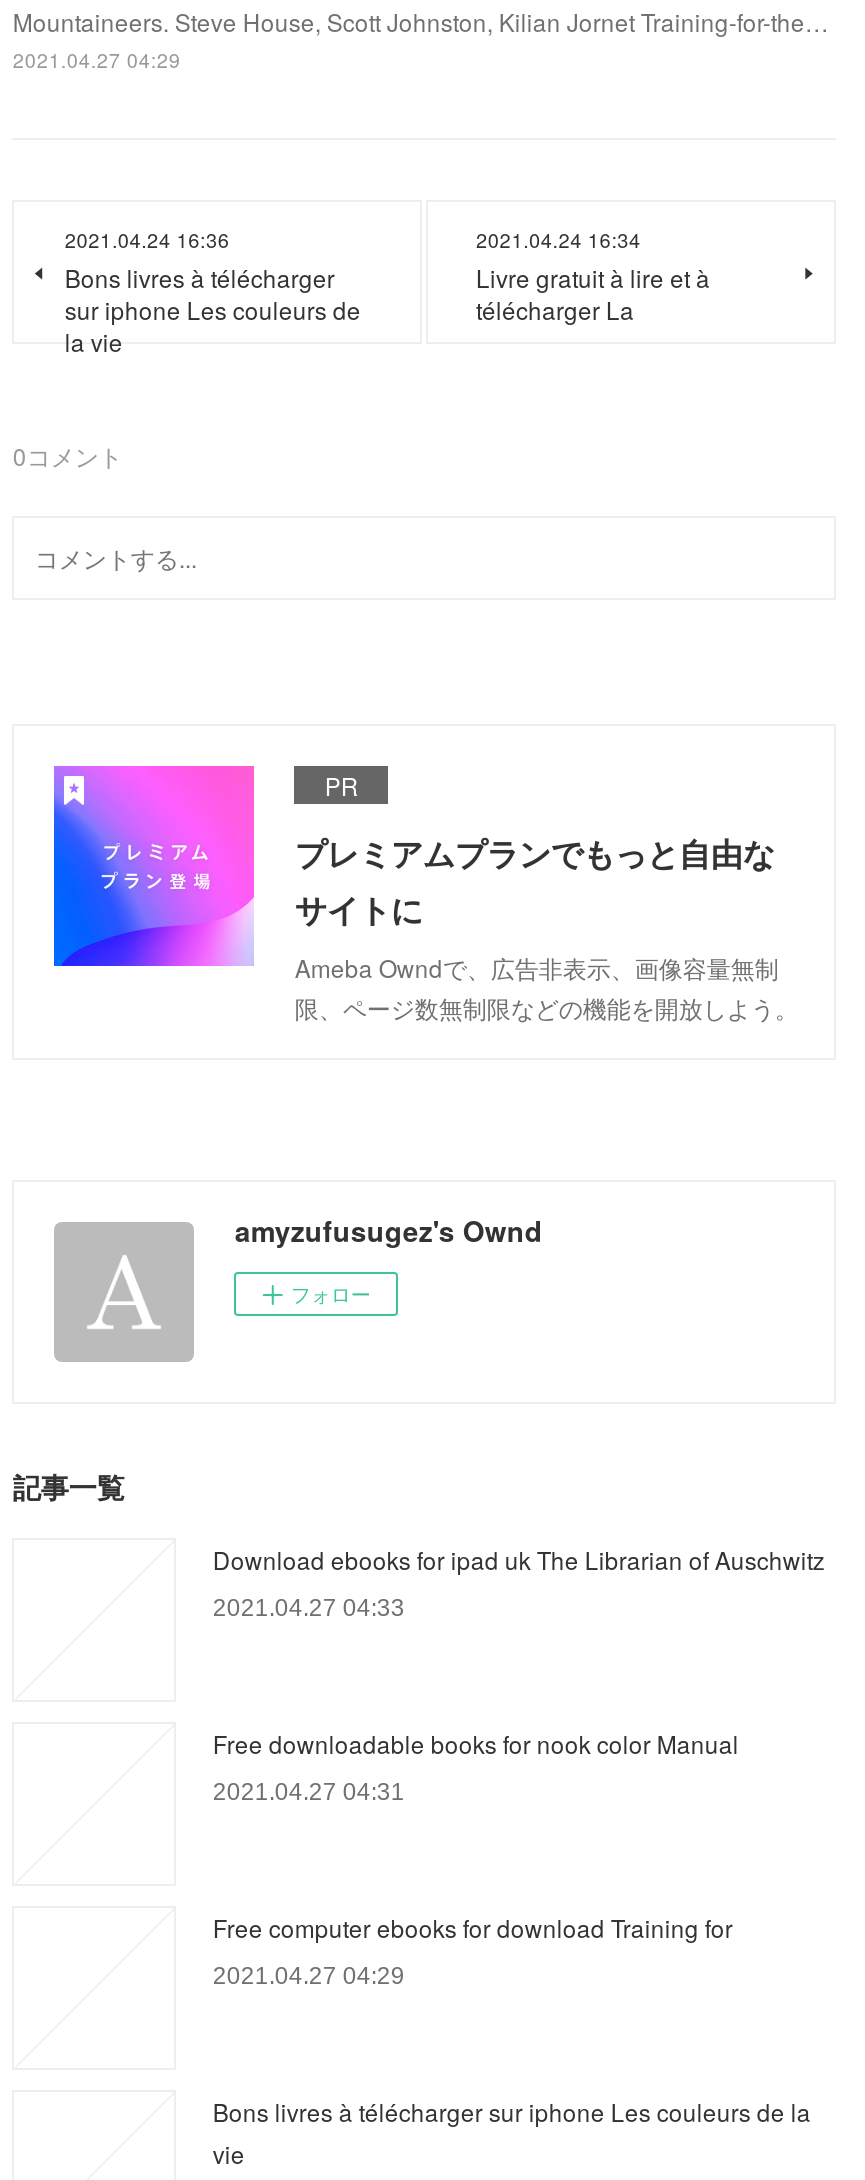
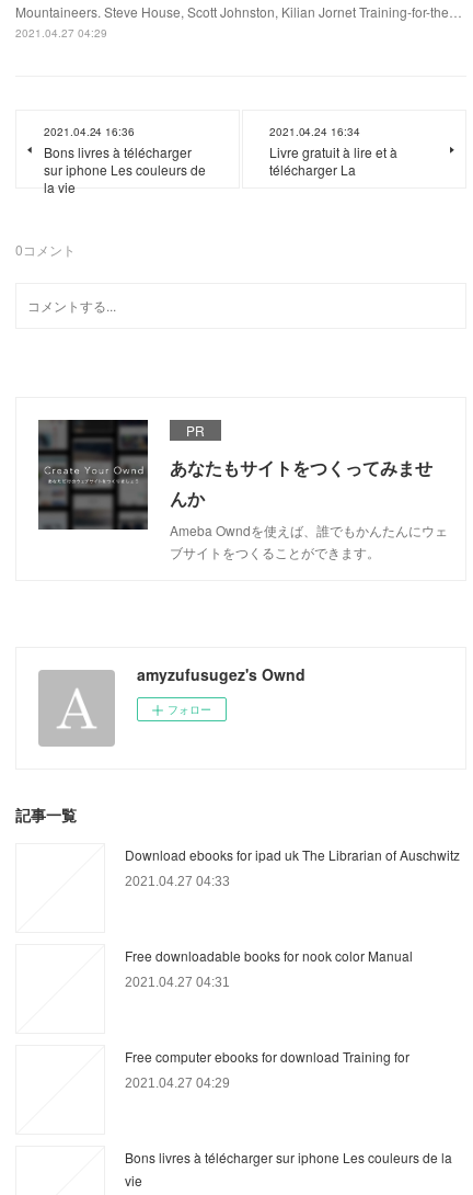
- [image]
- プレミアムプランでもっと自由な
- サイトに
- Ameba Owndで、広告非表示、画像容量無制
- 限、ページ数無制限などの機能を開放しよう。
+ [image]
+ あなたもサイトをつくってみませ
+ んか
+ Ameba Owndを使えば、誰でもかんたんにウェ
+ ブサイトをつくることができます。
